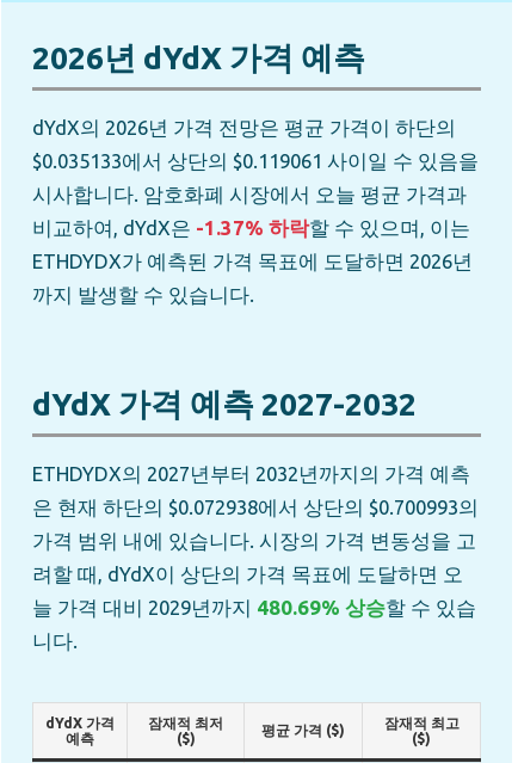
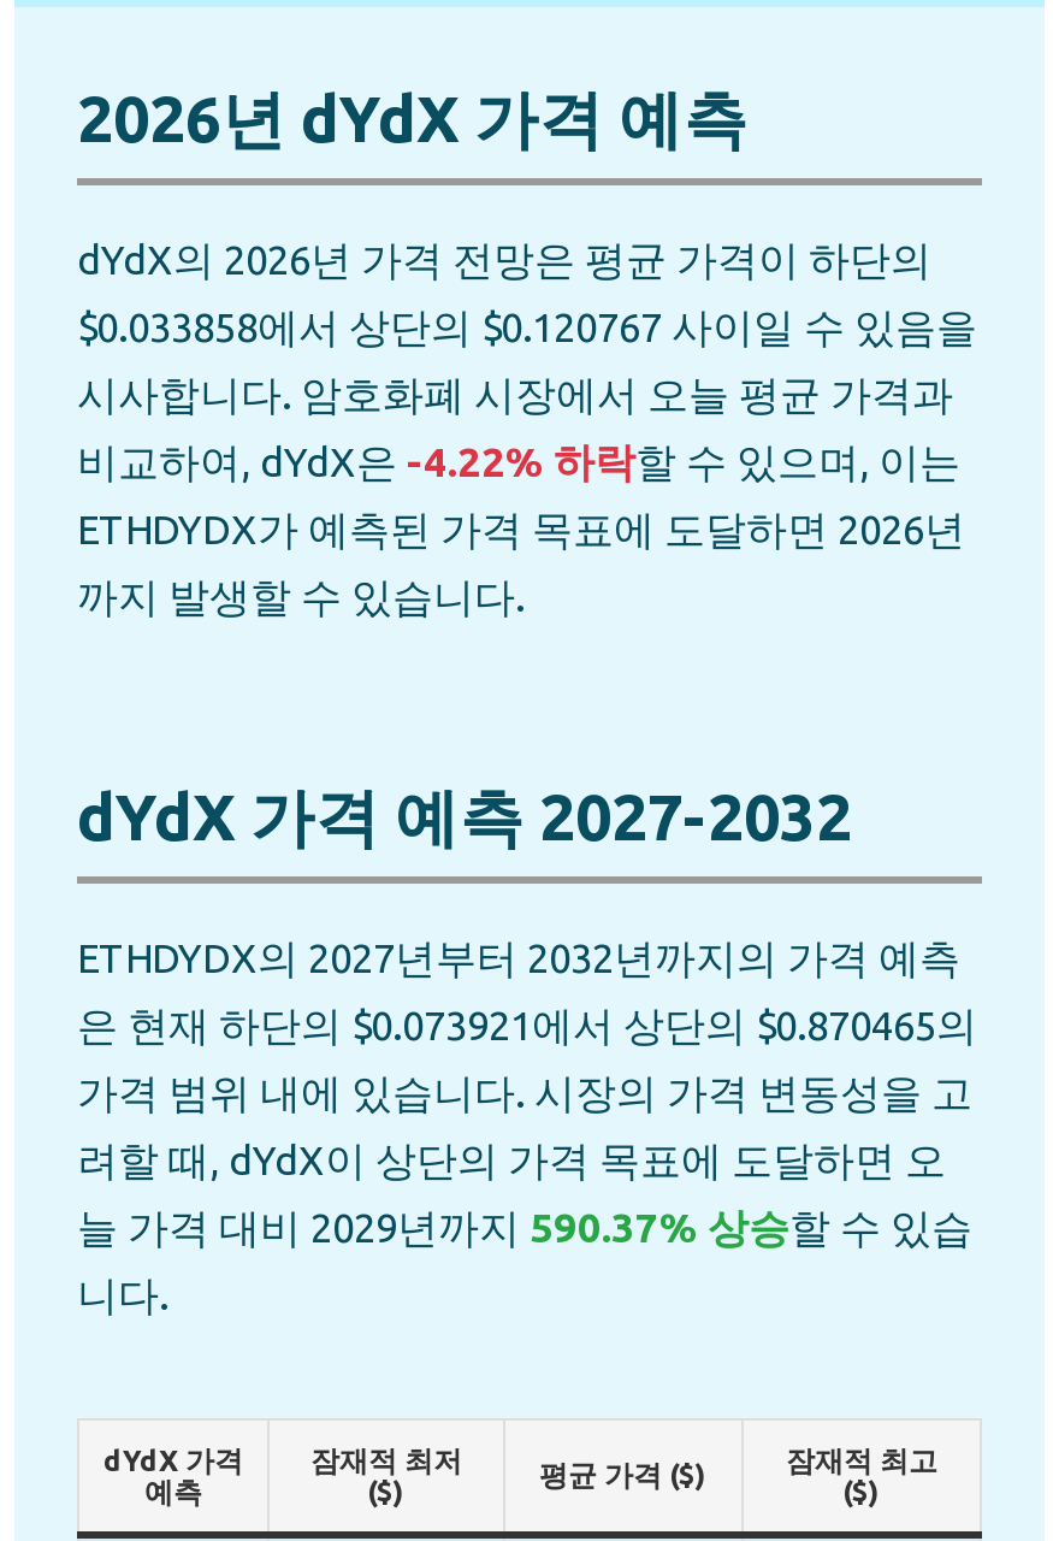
- $0.035133에서 상단의 $0.119061 사이일 수 있음을
+ $0.033858에서 상단의 $0.120767 사이일 수 있음을

- 비교하여, dYdX은 -1.37% 하락할 수 있으며, 이는
+ 비교하여, dYdX은 -4.22% 하락할 수 있으며, 이는

- 은 현재 하단의 $0.072938에서 상단의 $0.700993의
+ 은 현재 하단의 $0.073921에서 상단의 $0.870465의

- 늘 가격 대비 2029년까지 480.69% 상승할 수 있습
+ 늘 가격 대비 2029년까지 590.37% 상승할 수 있습
